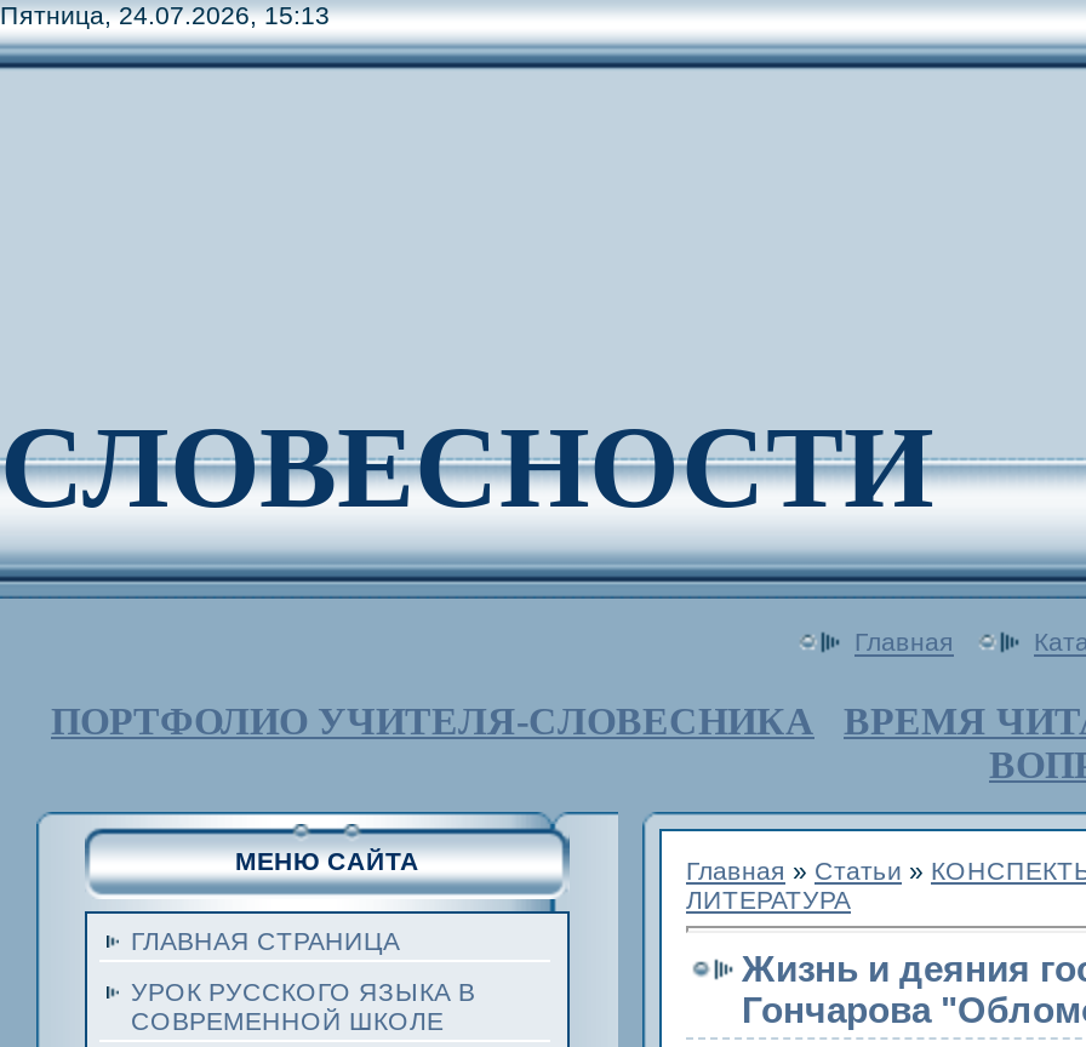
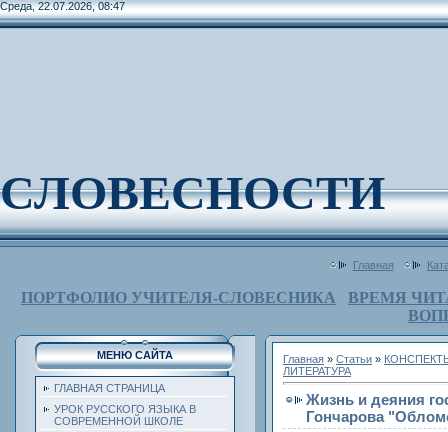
- Пятница, 24.07.2026, 15:13
+ Среда, 22.07.2026, 08:47
